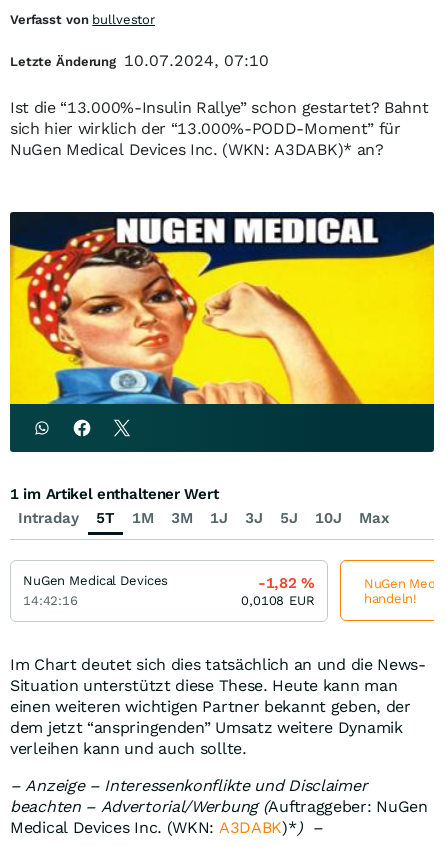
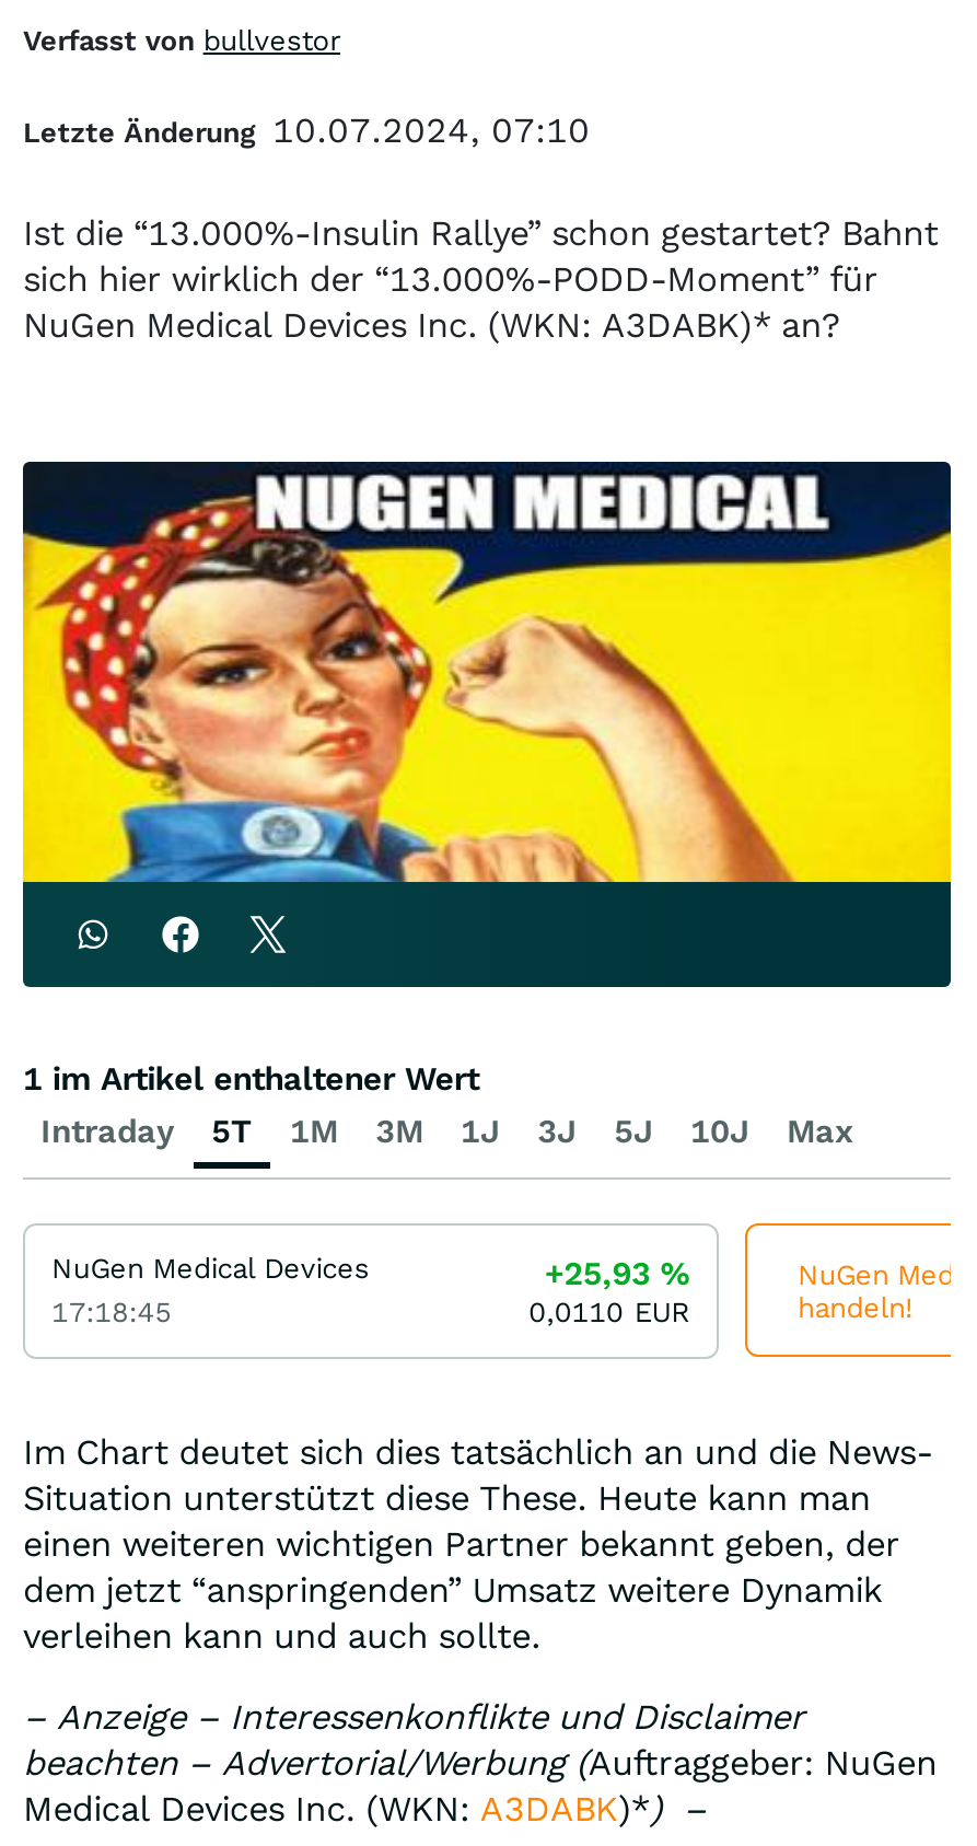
- -1,82%
+ +25,93%

- 14:42:16
+ 17:18:45

- 0,0108 EUR
+ 0,0110 EUR
